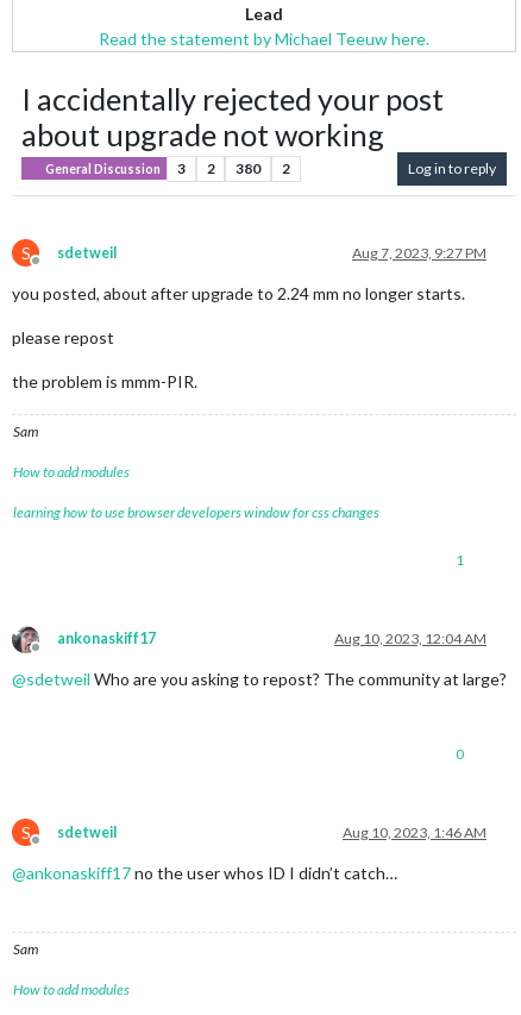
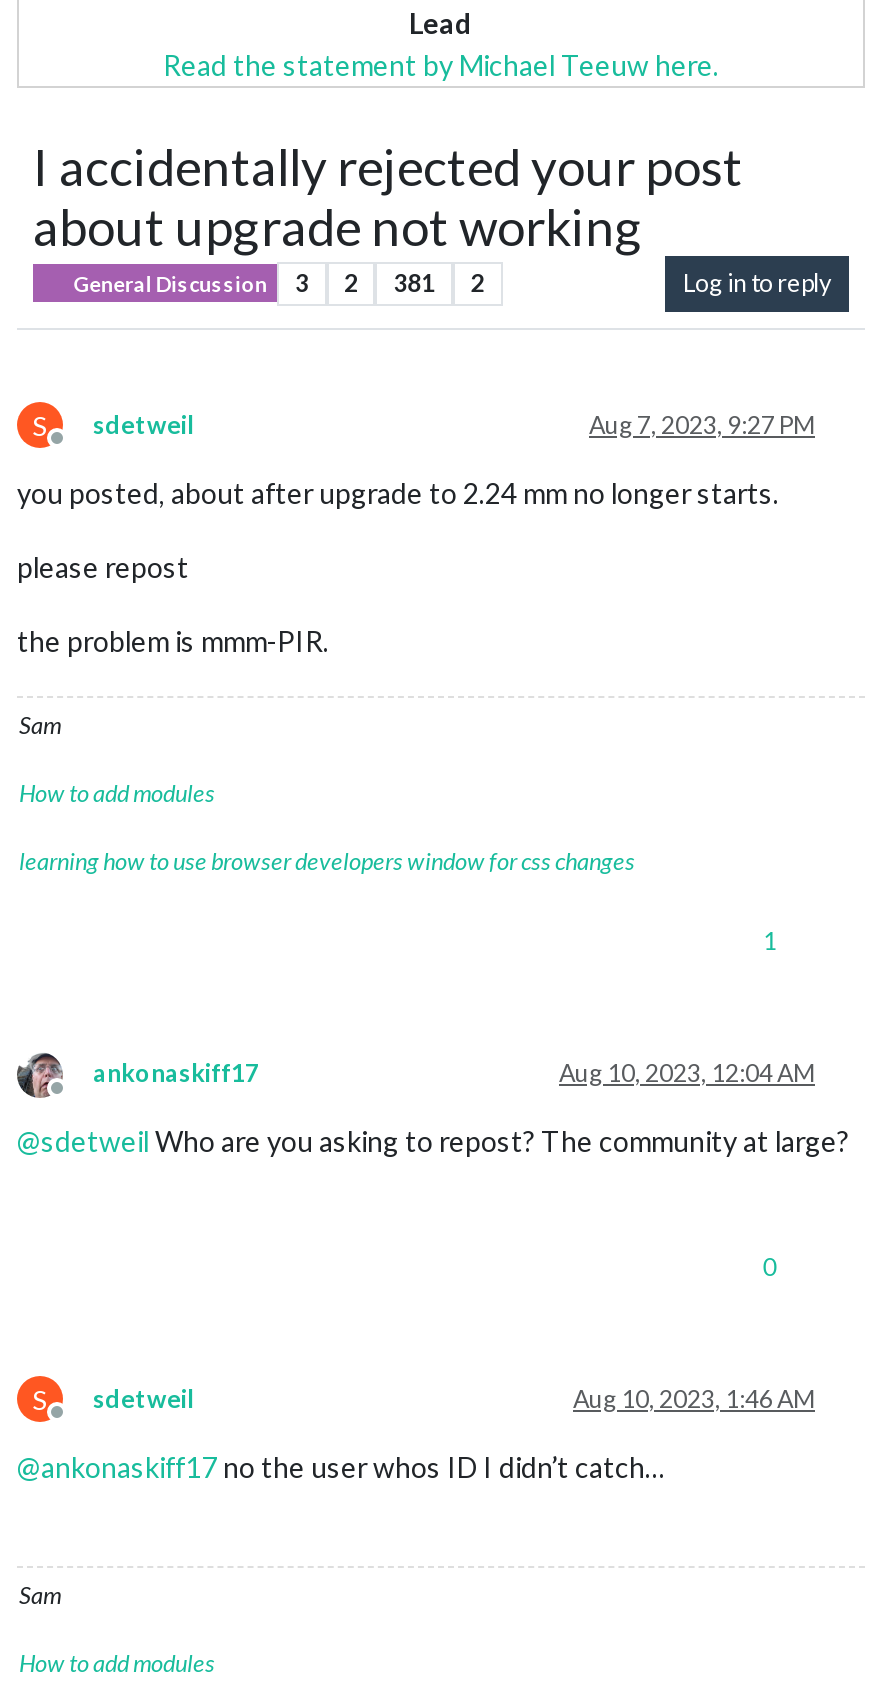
- General Discussion 3 2 380 2
+ General Discussion 3 2 381 2
